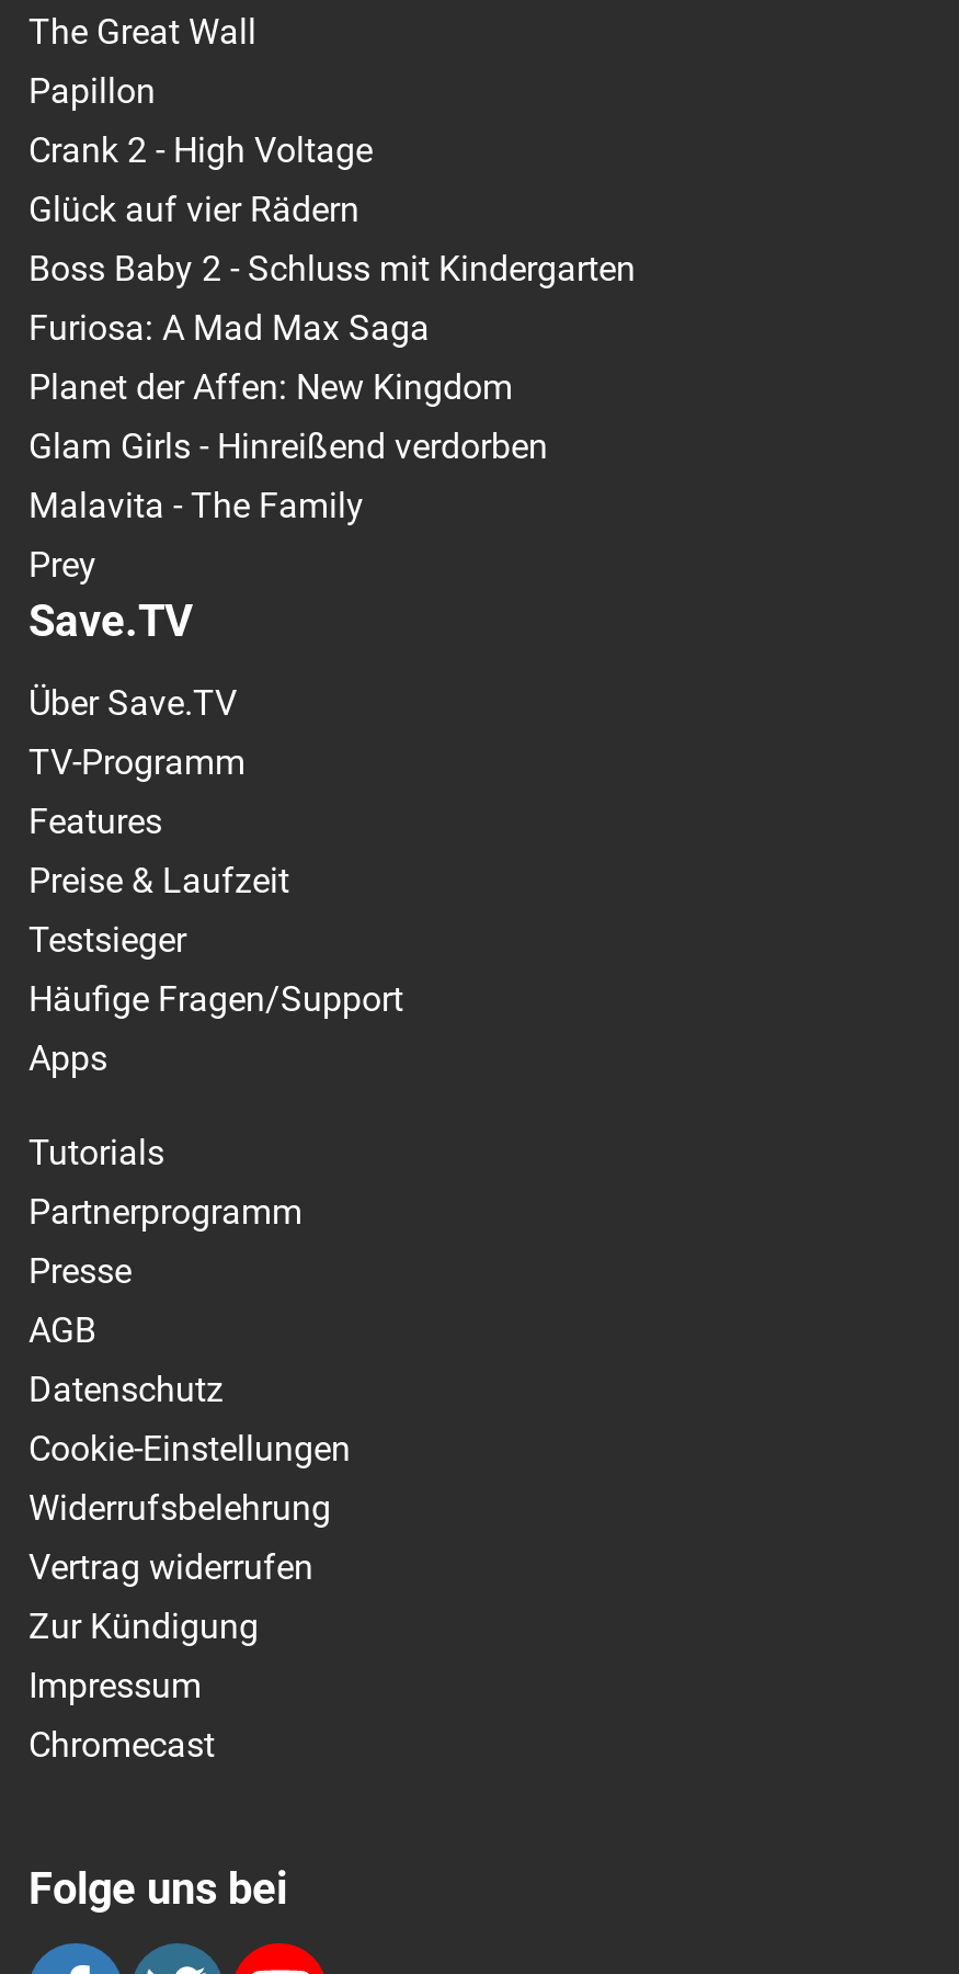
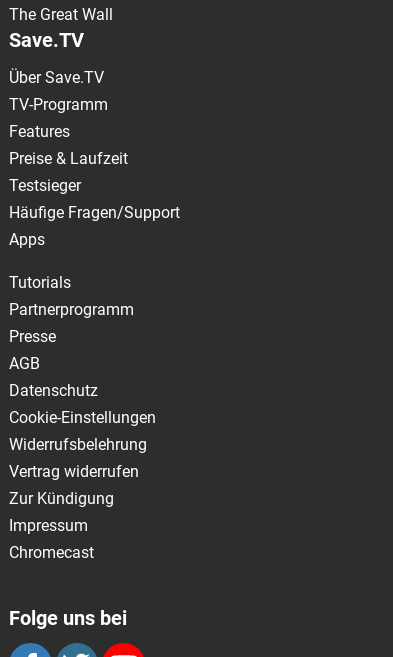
- Papillon
- Crank 2 - High Voltage
- Glück auf vier Rädern
- Boss Baby 2 - Schluss mit Kindergarten
- Furiosa: A Mad Max Saga
- Planet der Affen: New Kingdom
- Glam Girls - Hinreißend verdorben
- Malavita - The Family
- Prey
